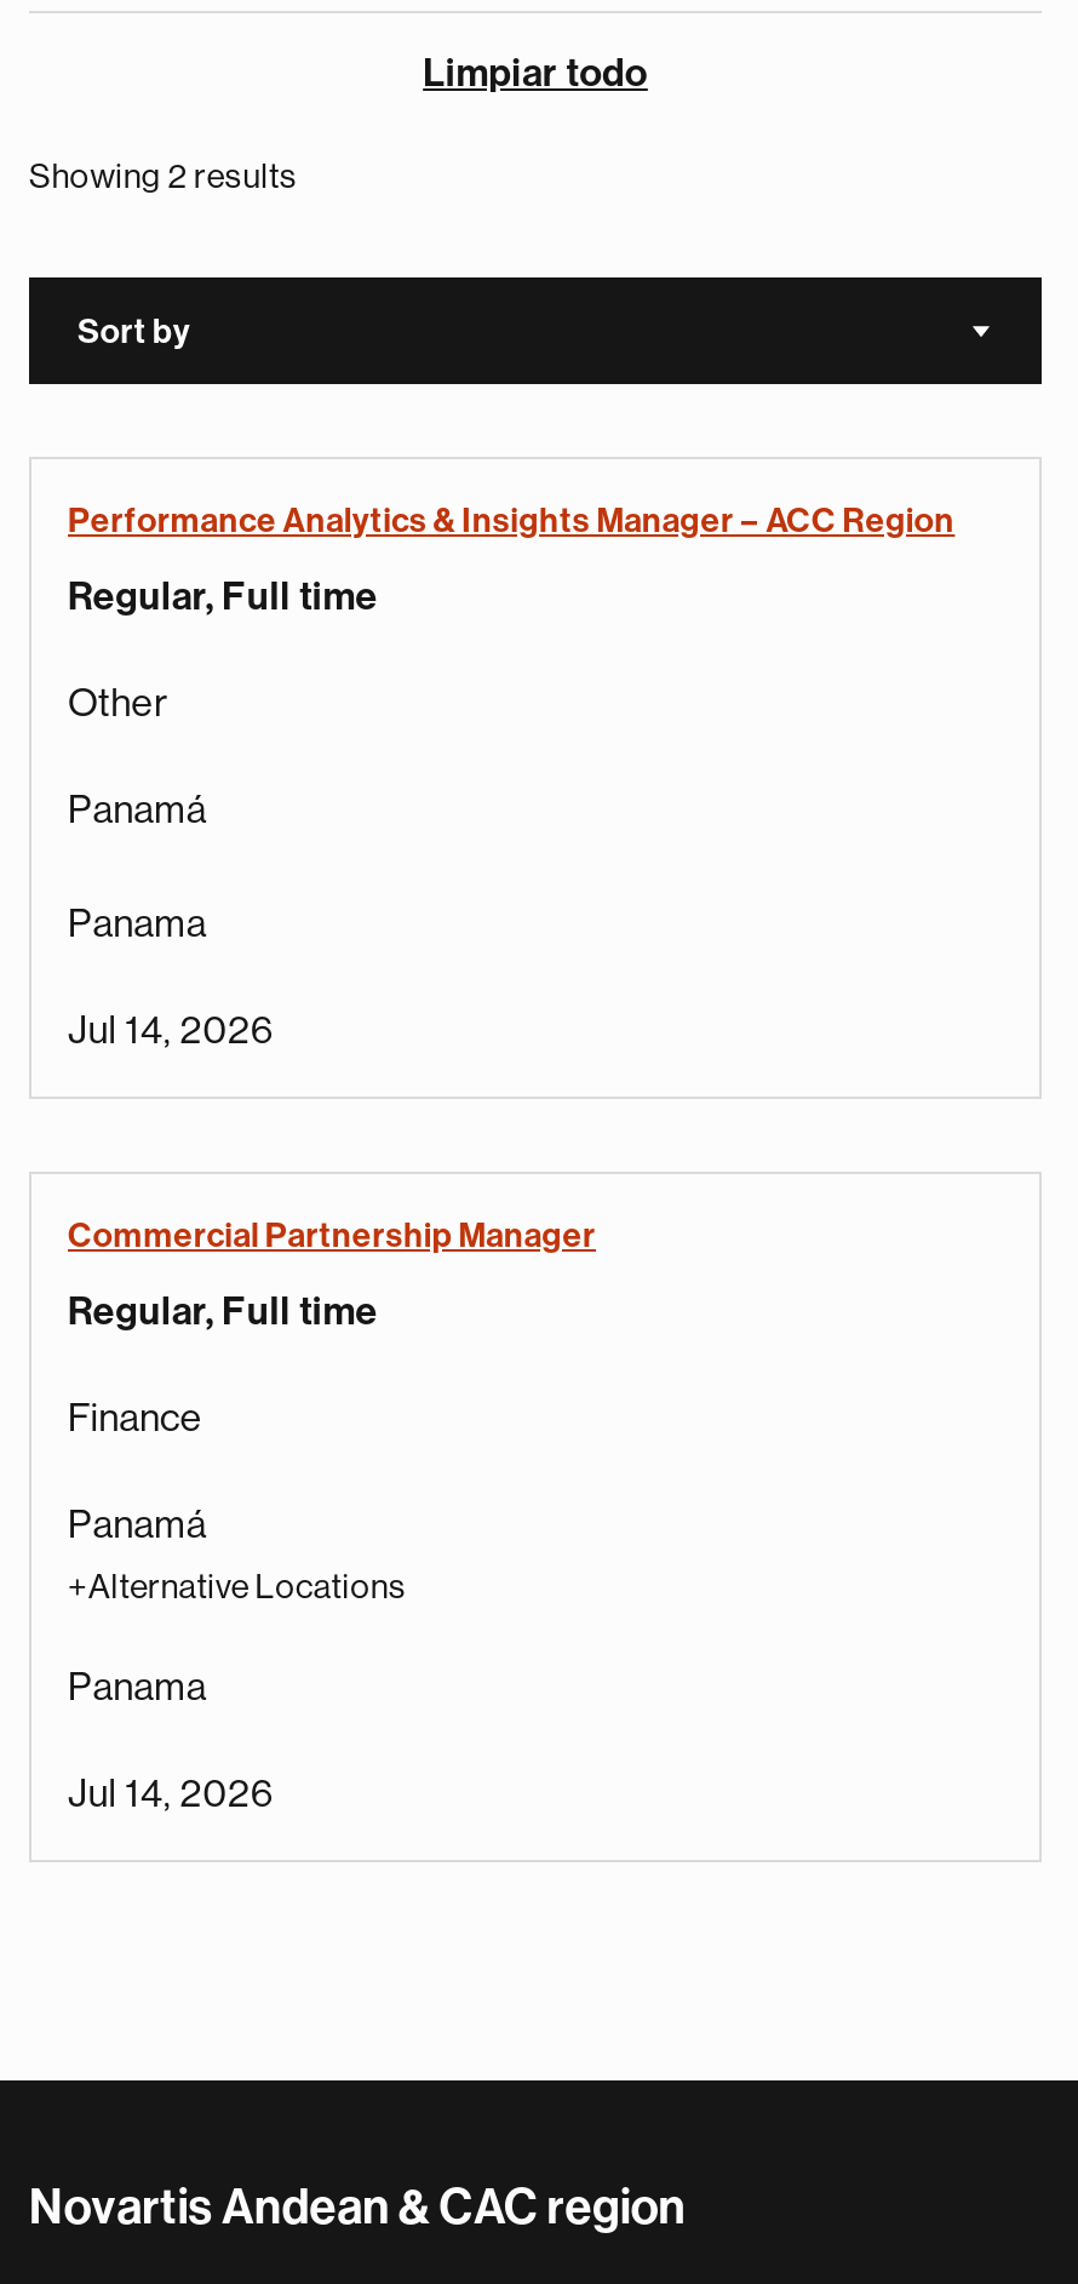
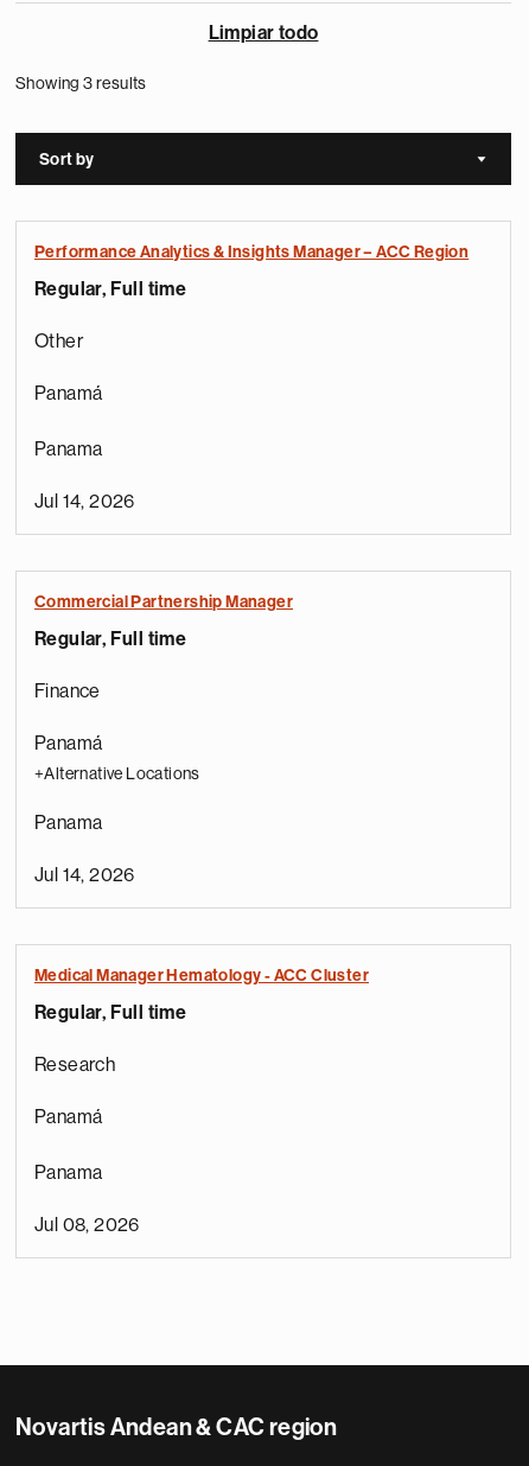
- Showing 2 results
+ Showing 3 results

+ Medical Manager Hematology - ACC Cluster
+ Regular, Full time
+ Research
+ Panamá
+ Panama
+ Jul 08, 2026
